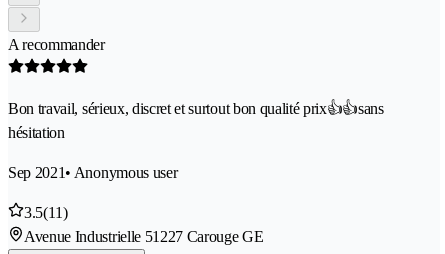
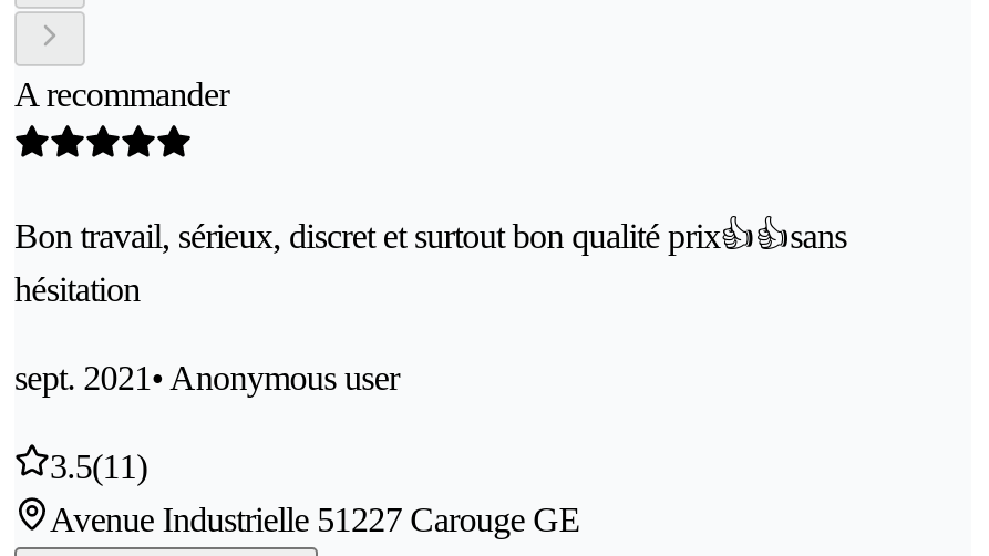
- Sep 2021 • Anonymous user
+ sept. 2021 • Anonymous user
